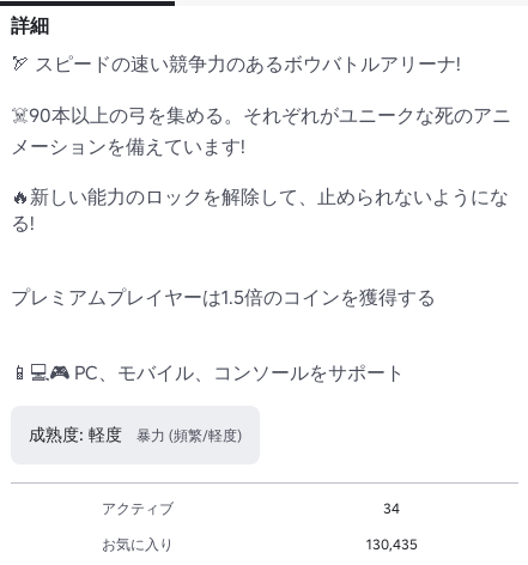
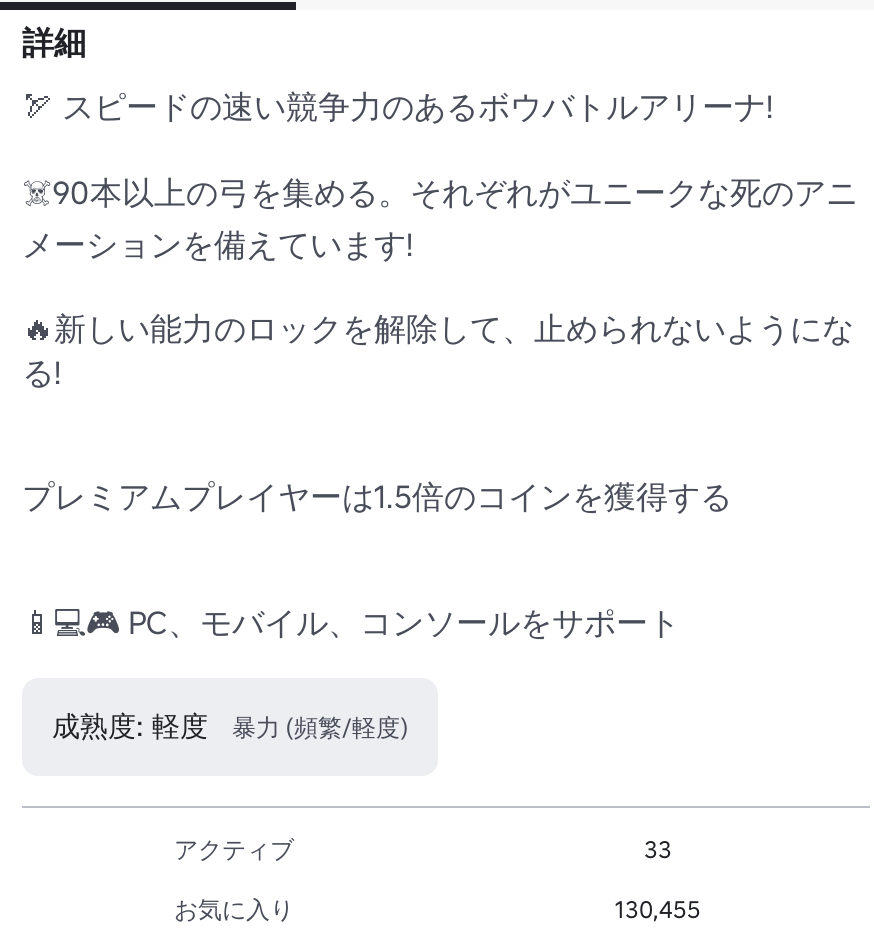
- 34
+ 33

- 130,435
+ 130,455
